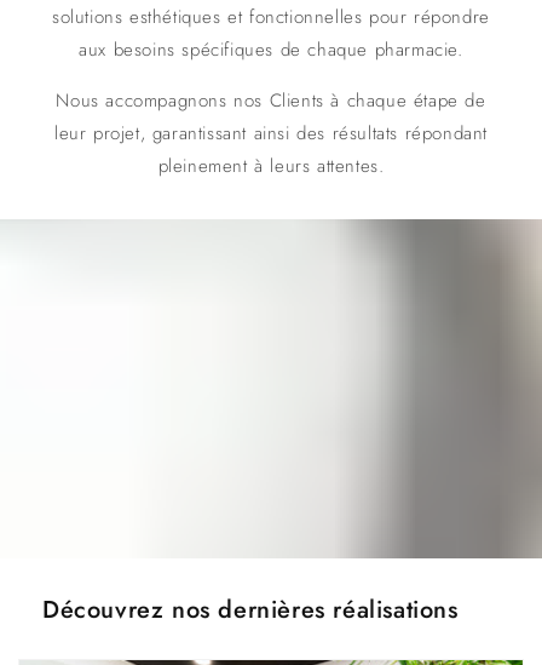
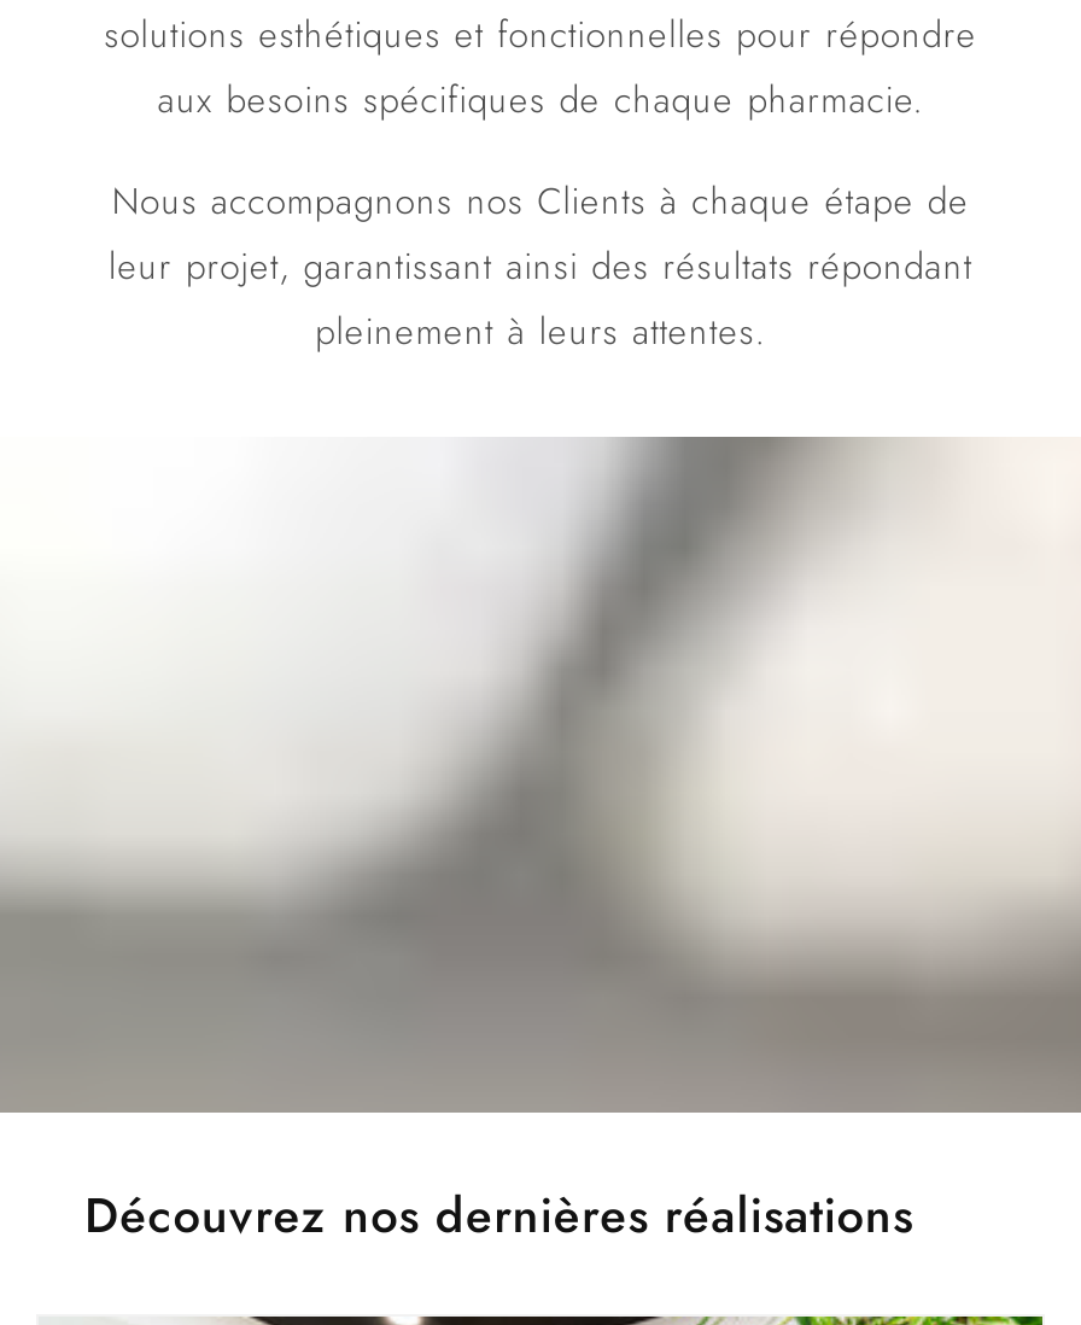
- [image]
+ [image]
